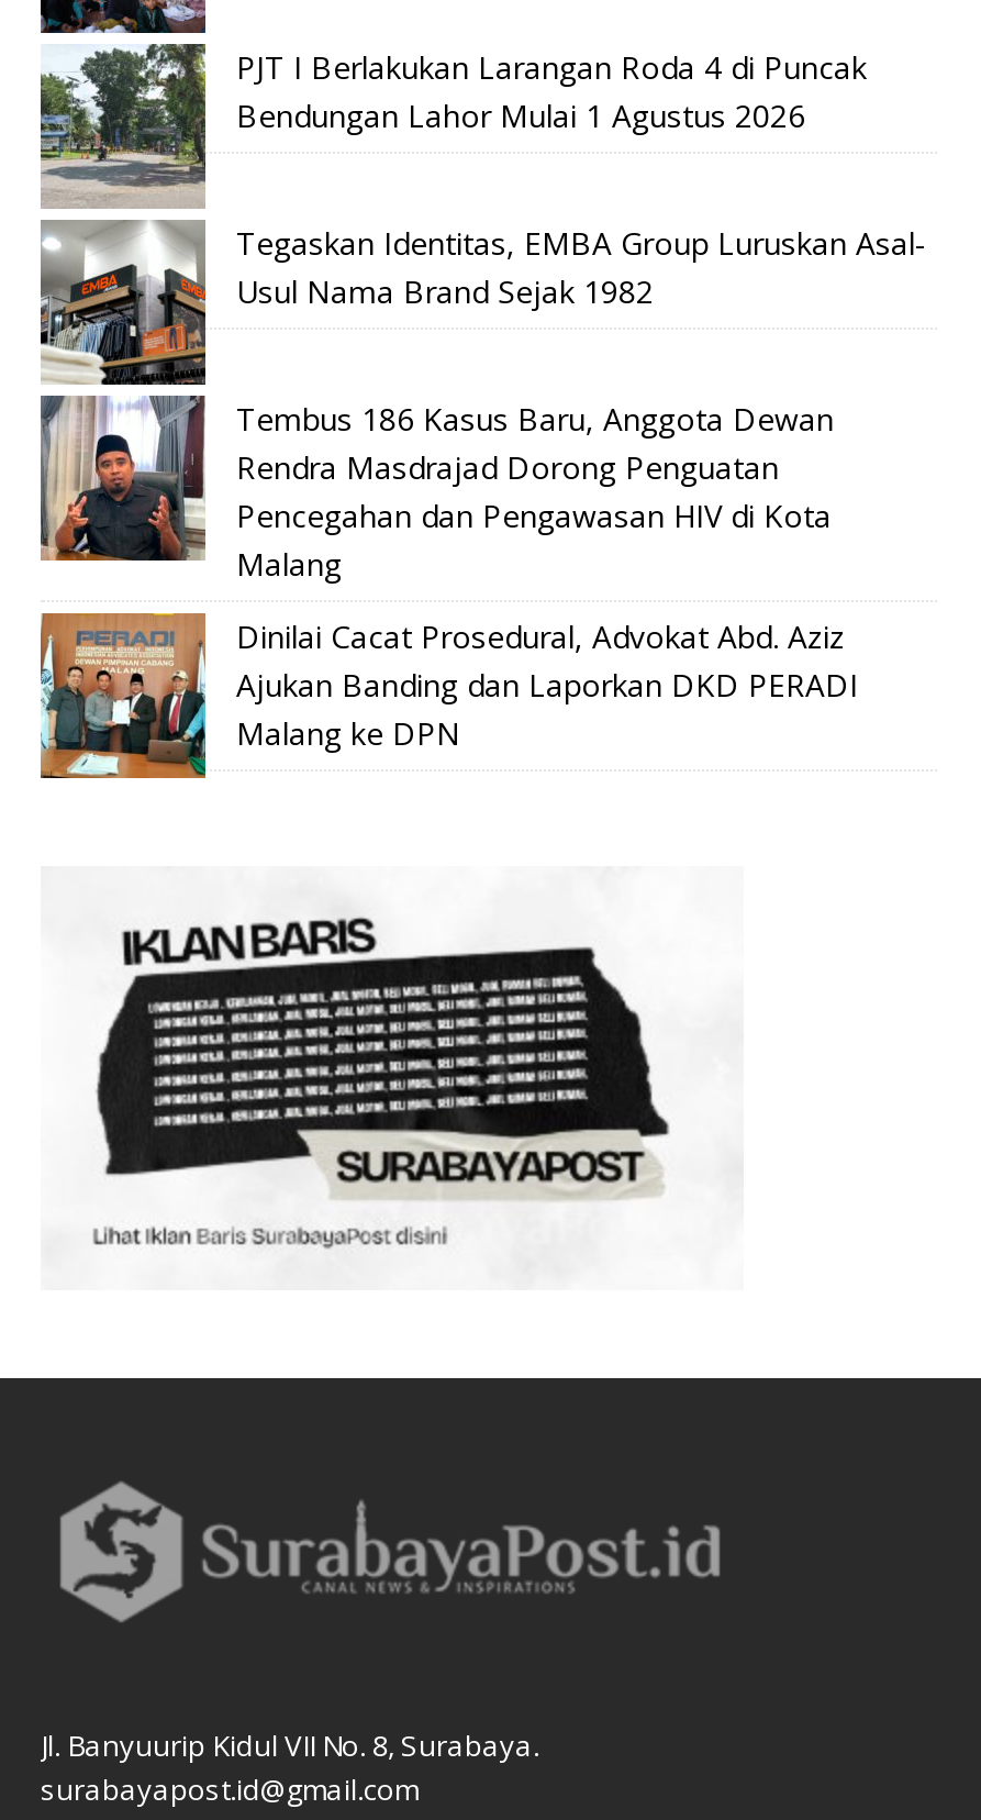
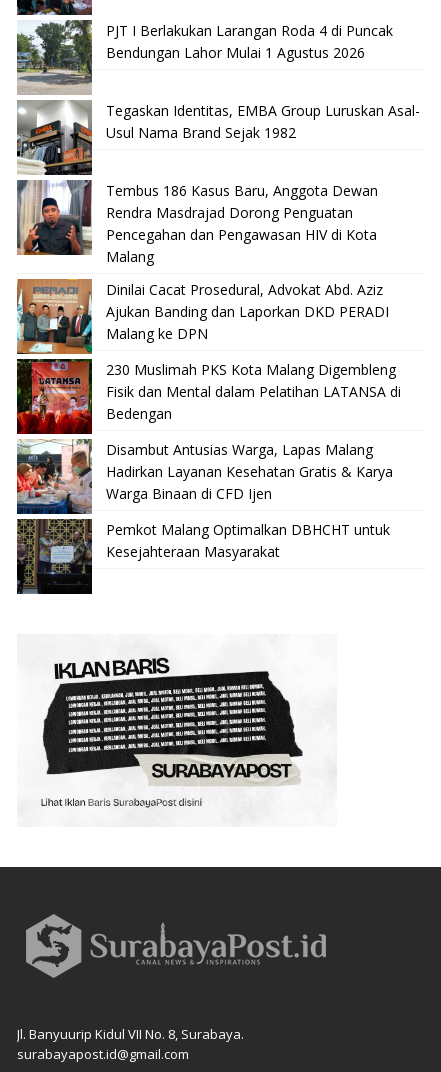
+ [image]
+ 230 Muslimah PKS Kota Malang Digembleng
+ Fisik dan Mental dalam Pelatihan LATANSA di
+ Bedengan
+ Disambut Antusias Warga, Lapas Malang
+ Hadirkan Layanan Kesehatan Gratis & Karya
+ Warga Binaan di CFD Ijen
+ Pemkot Malang Optimalkan DBHCHT untuk
+ Kesejahteraan Masyarakat
